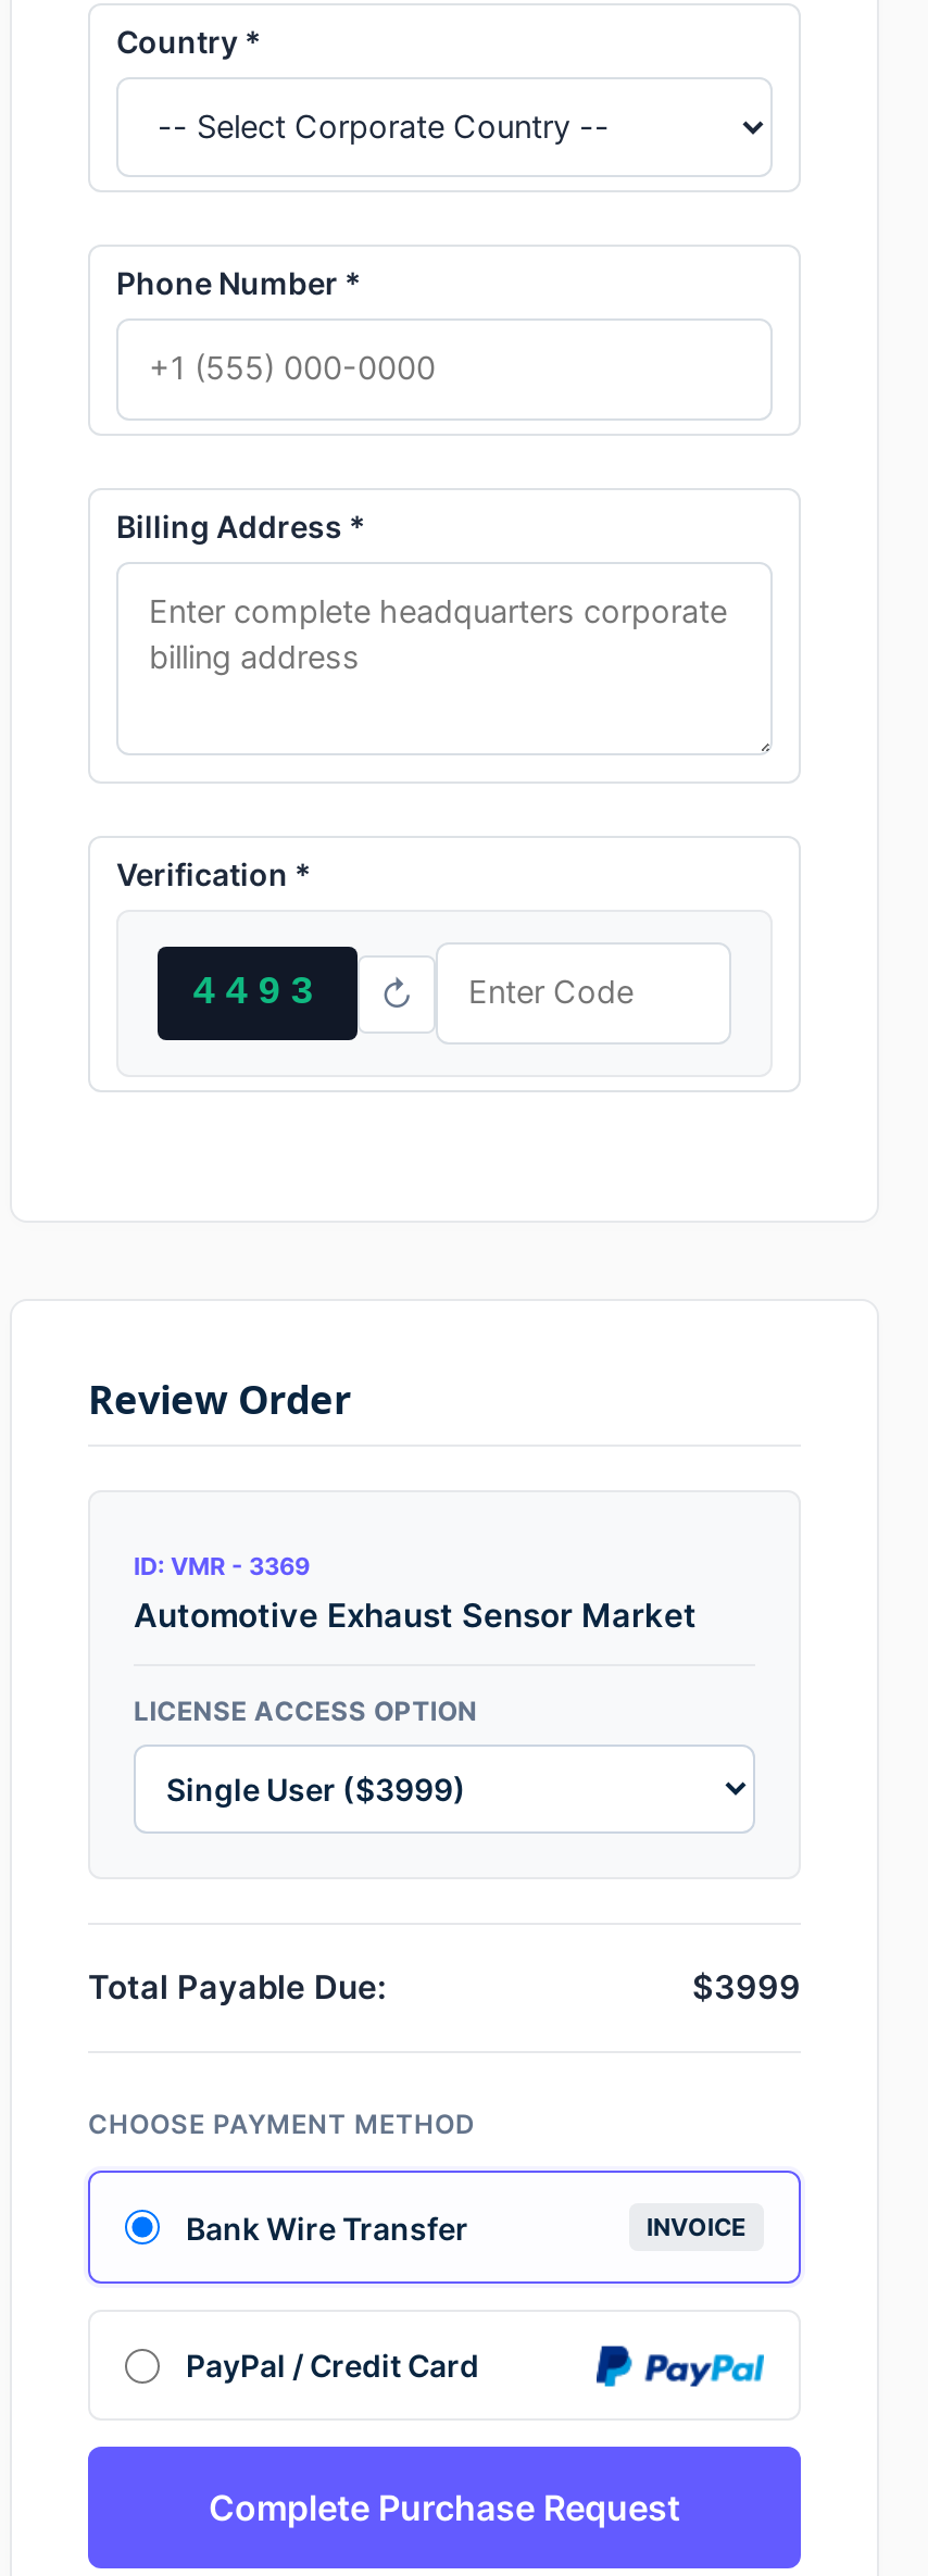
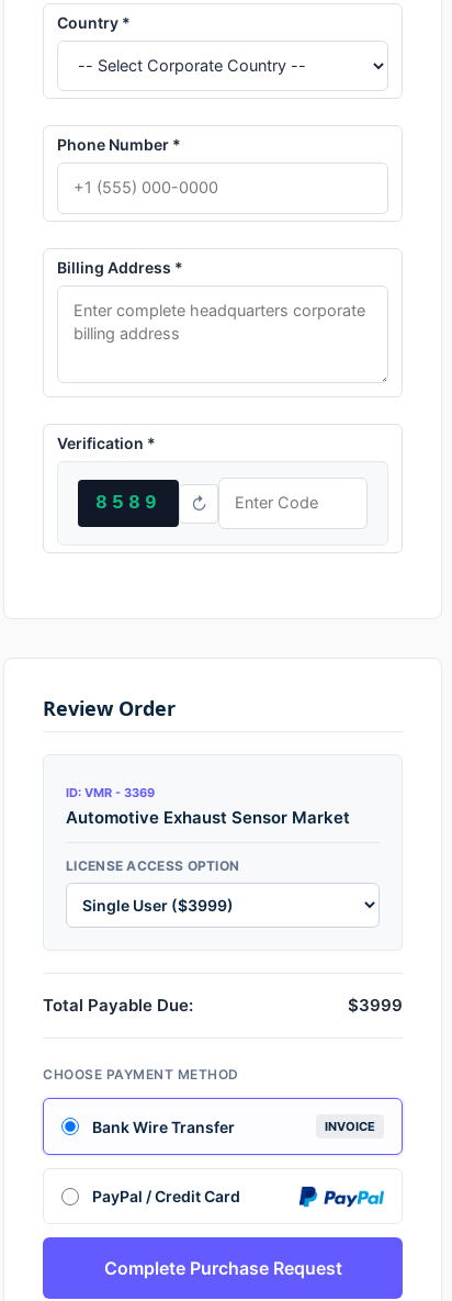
- 4493
+ 8589
